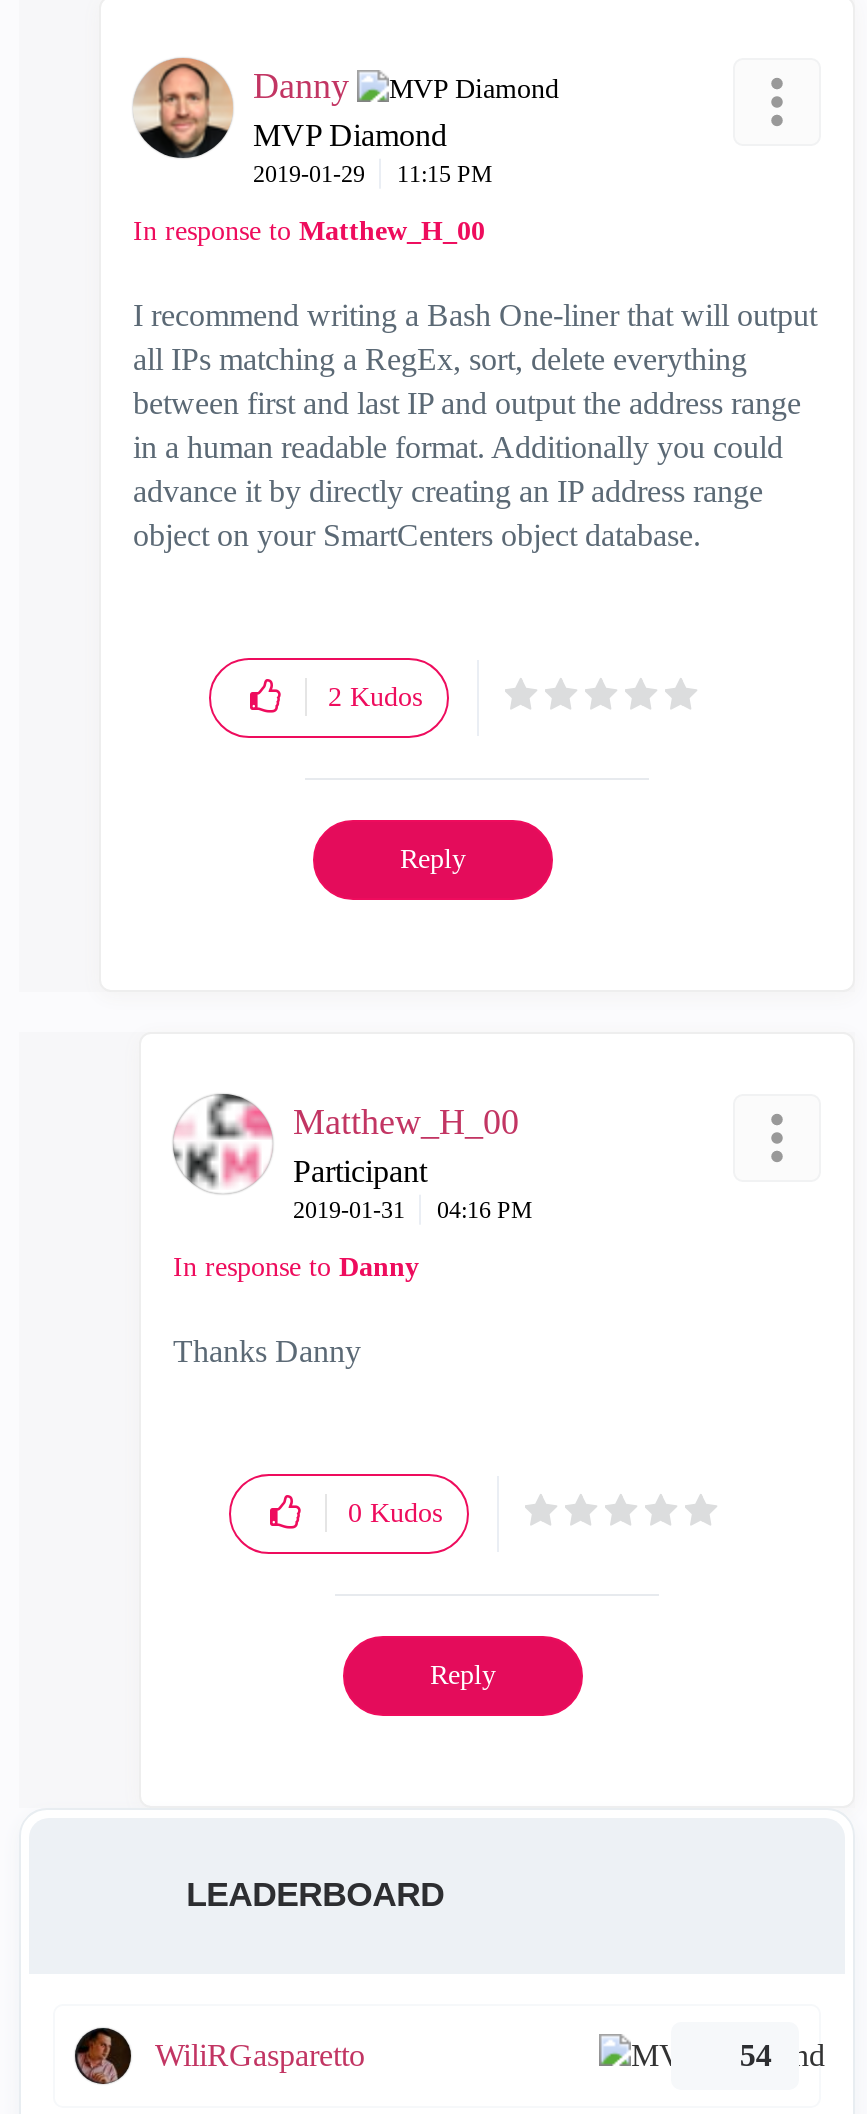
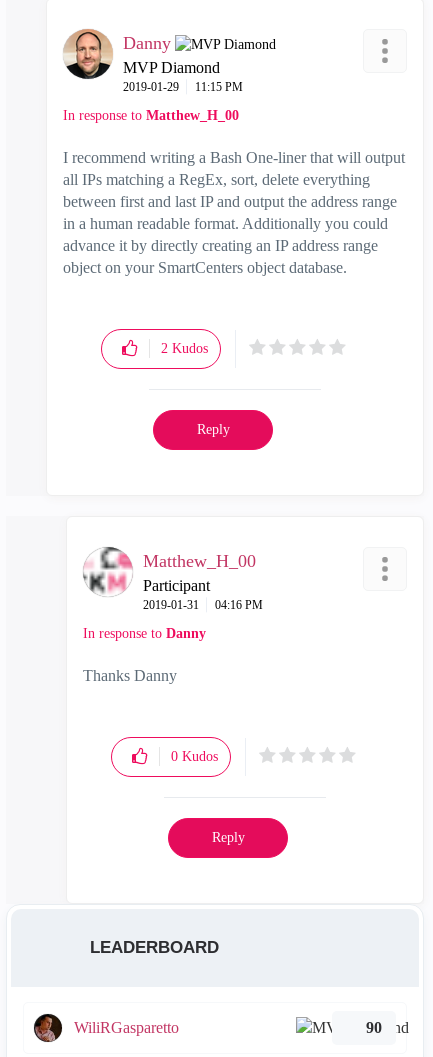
- 54
+ 90
